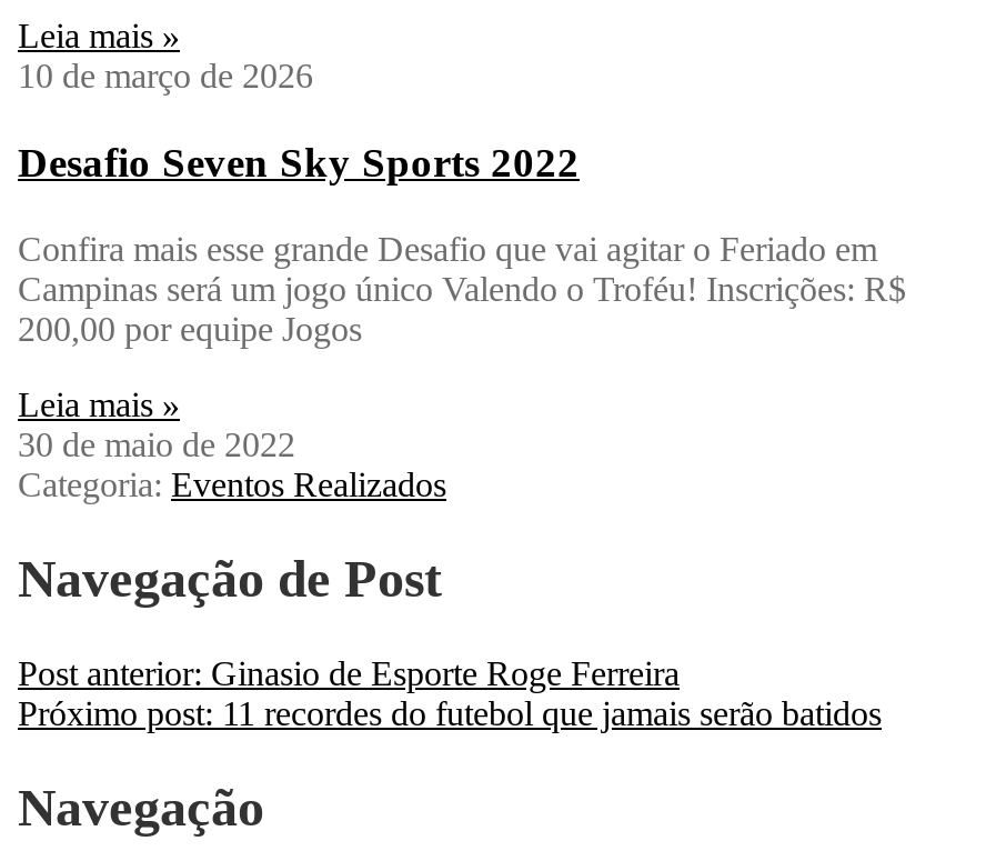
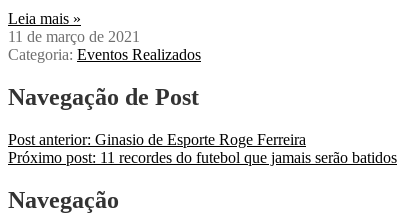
- 10 de março de 2026
- Desafio Seven Sky Sports 2022
- Confira mais esse grande Desafio que vai agitar o Feriado em
- Campinas será um jogo único Valendo o Troféu! Inscrições: R$
- 200,00 por equipe Jogos
- Leia mais »
- 30 de maio de 2022
+ 11 de março de 2021
